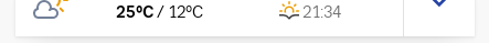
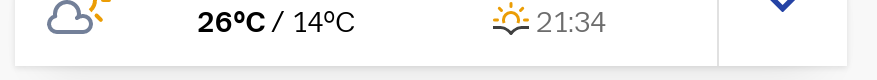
- 25°C / 12°C
+ 26°C / 14°C
